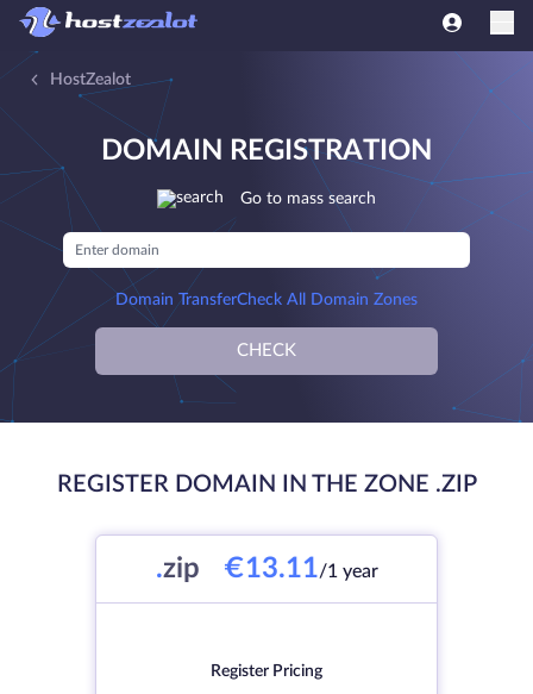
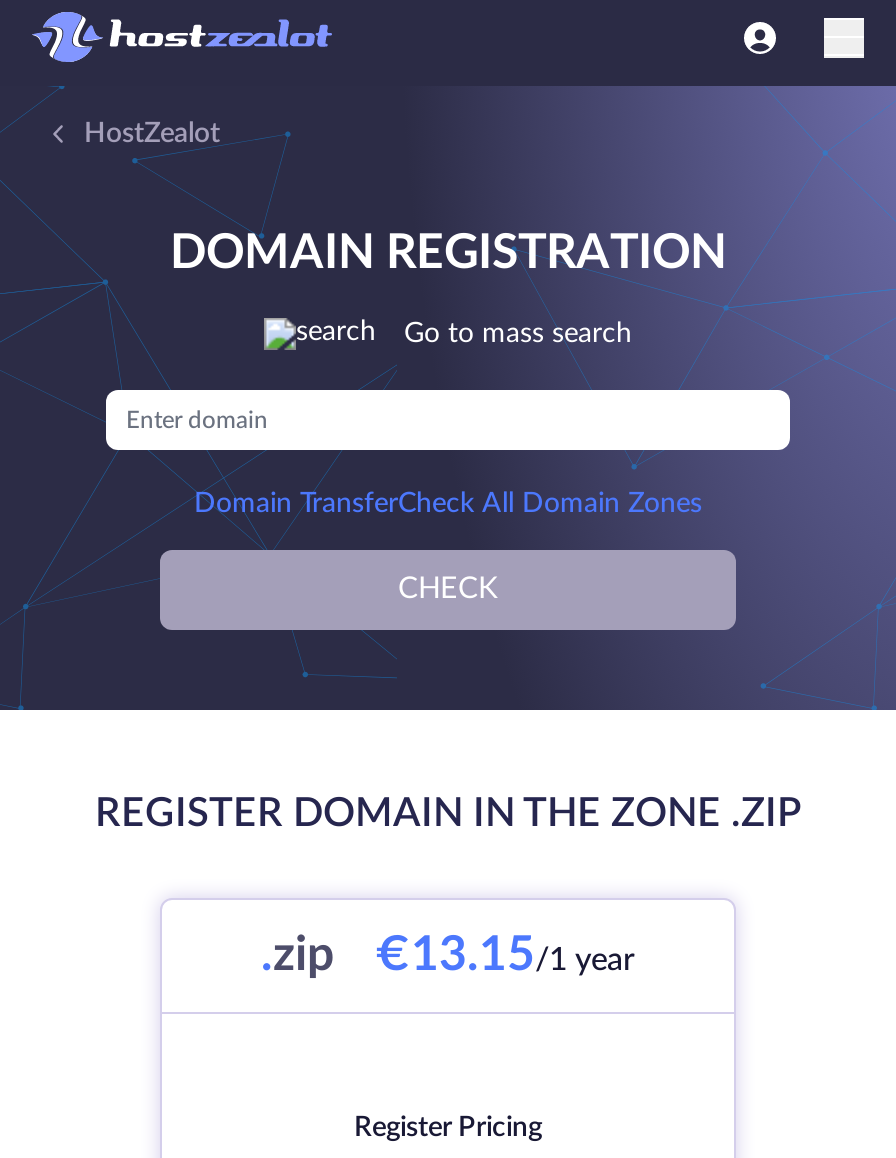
- .zip €13.11/1 year
+ .zip €13.15/1 year
